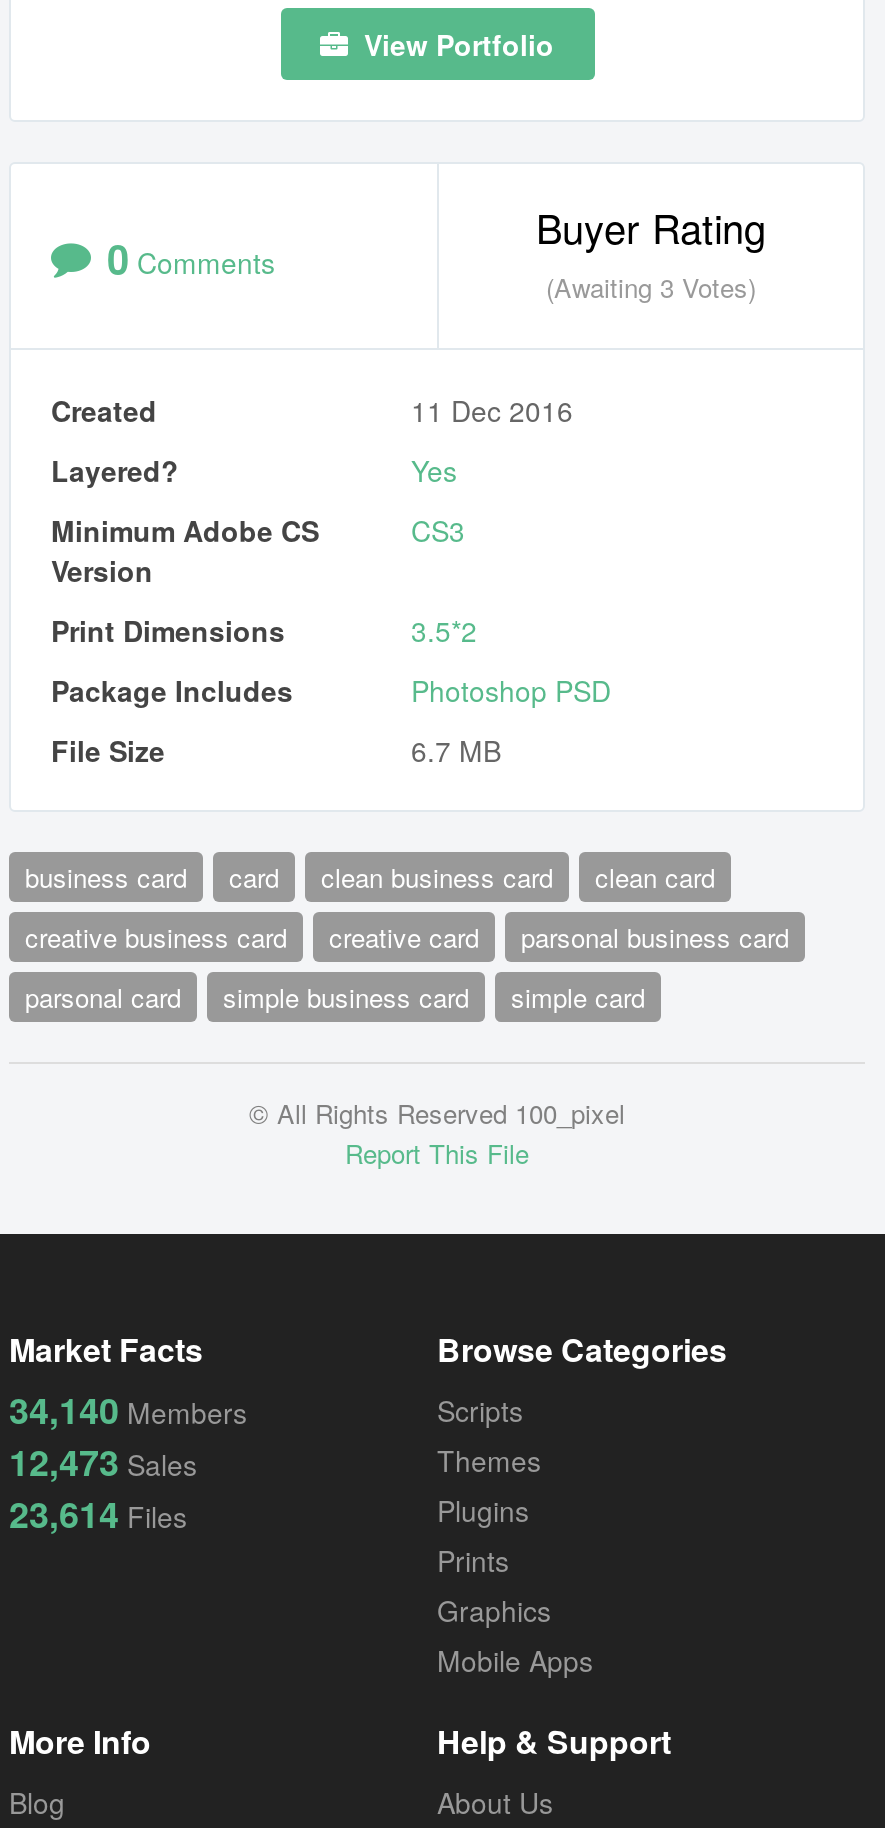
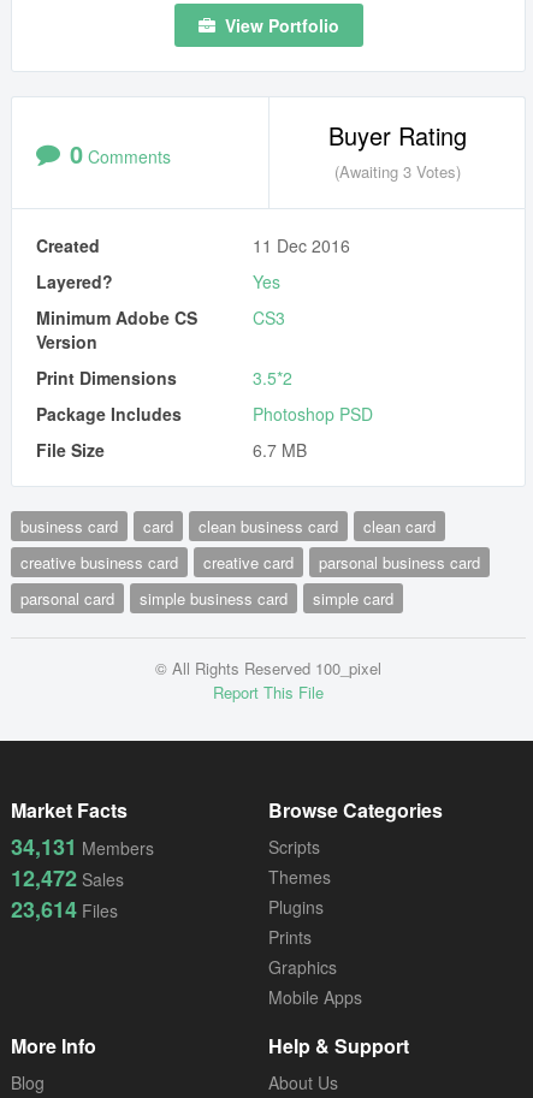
- 34,140 Members
+ 34,131 Members

- 12,473 Sales
+ 12,472 Sales
